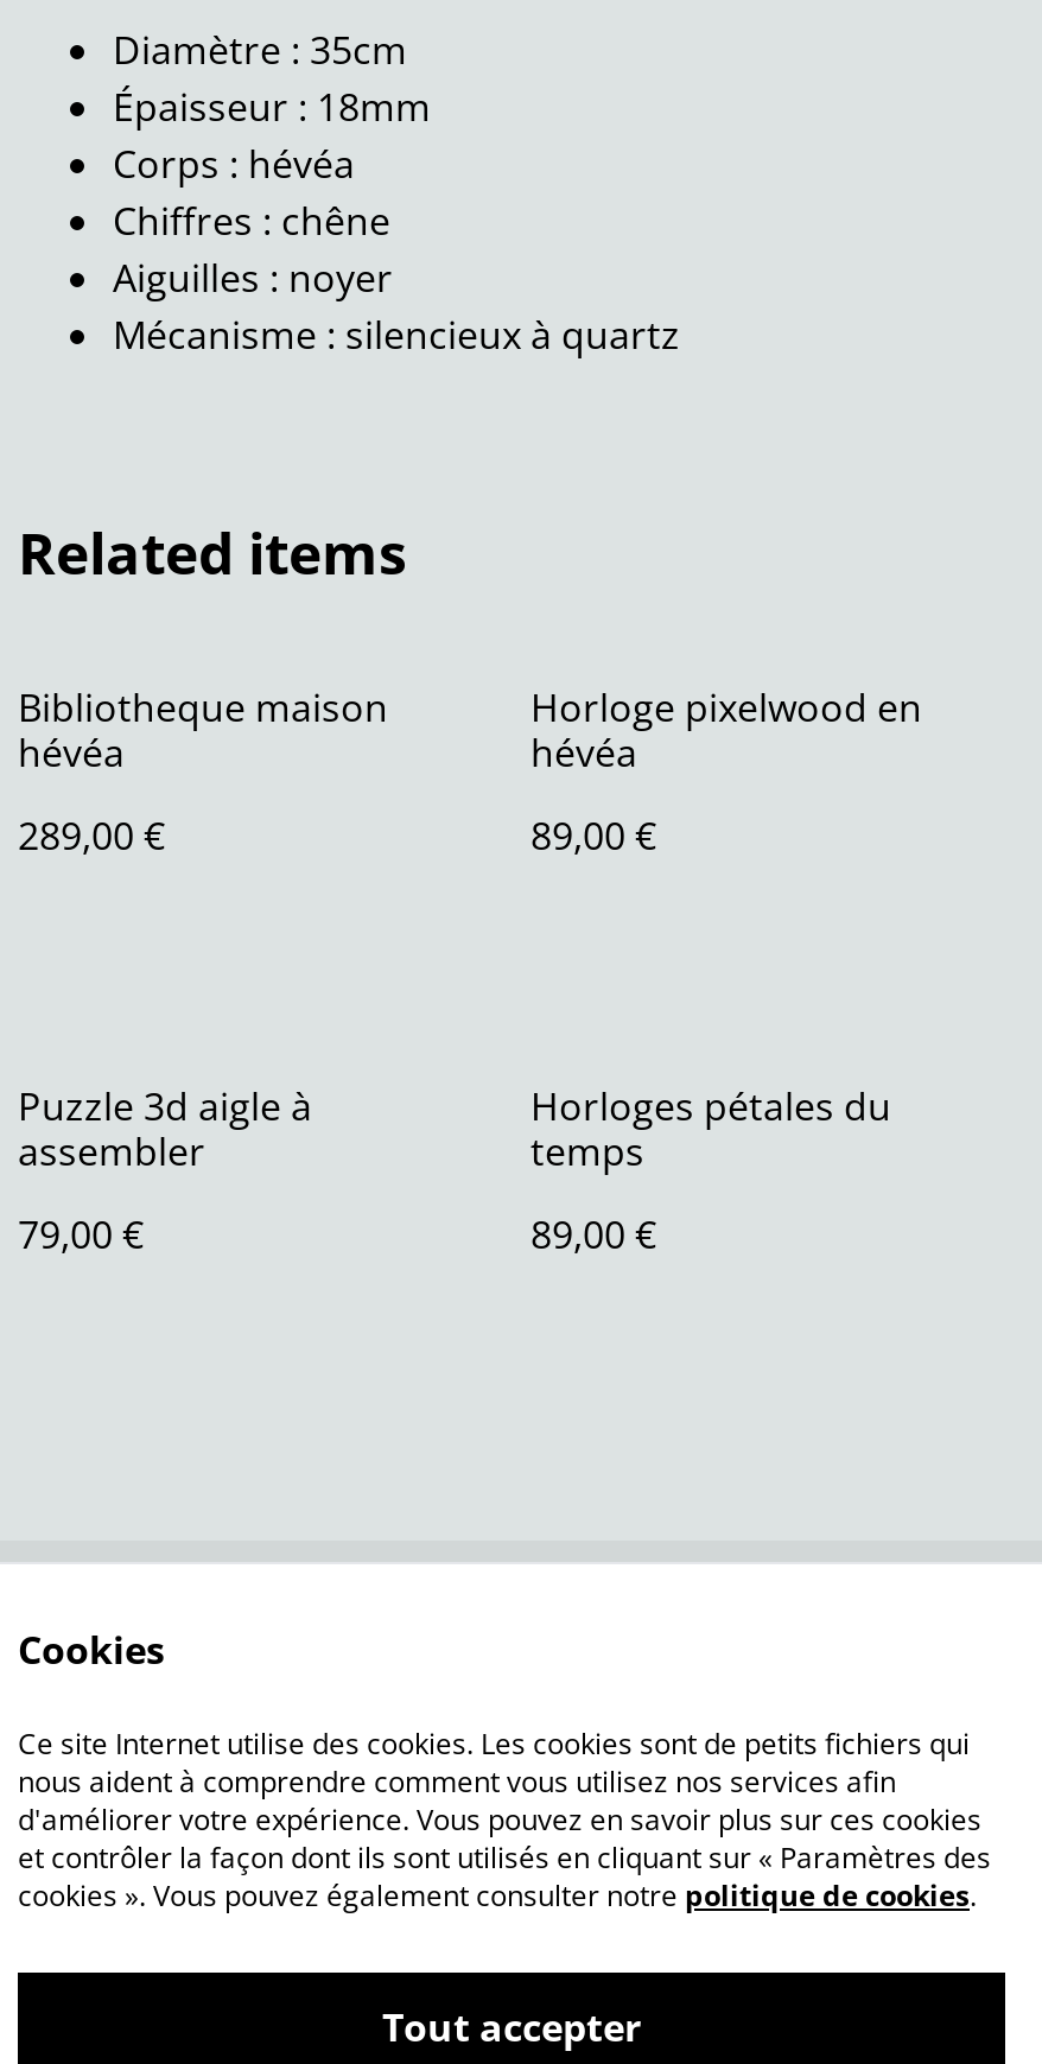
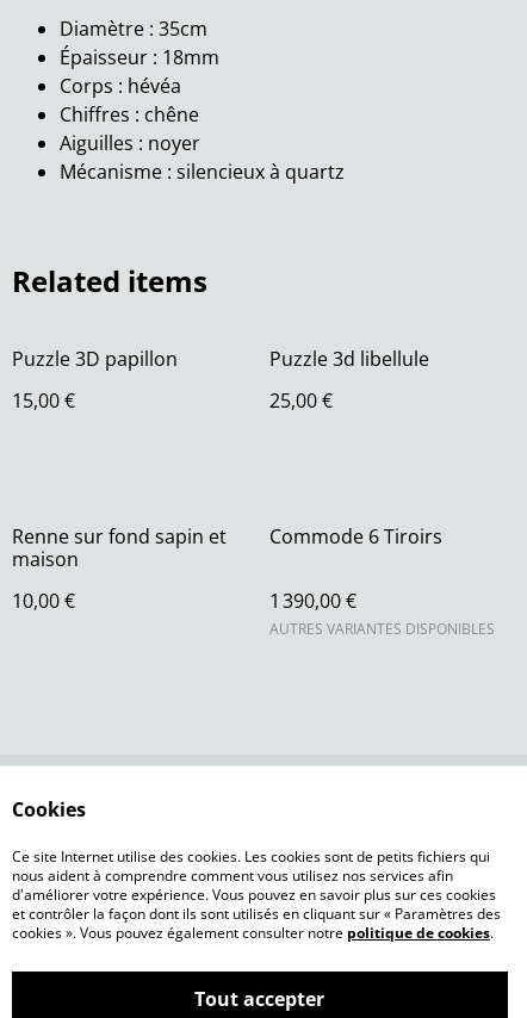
- Bibliotheque maison
- hévéa
+ Puzzle 3D papillon

- Horloge pixelwood en
- hévéa
+ Puzzle 3d libellule

- 289,00 €
+ 15,00 €

- 89,00 €
+ 25,00 €

- Puzzle 3d aigle à
- assembler
+ Renne sur fond sapin et
+ maison

- Horloges pétales du
- temps
+ Commode 6 Tiroirs

- 79,00 €
+ 10,00 €

- 89,00 €
+ 1 390,00 €
+ AUTRES VARIANTES DISPONIBLES
